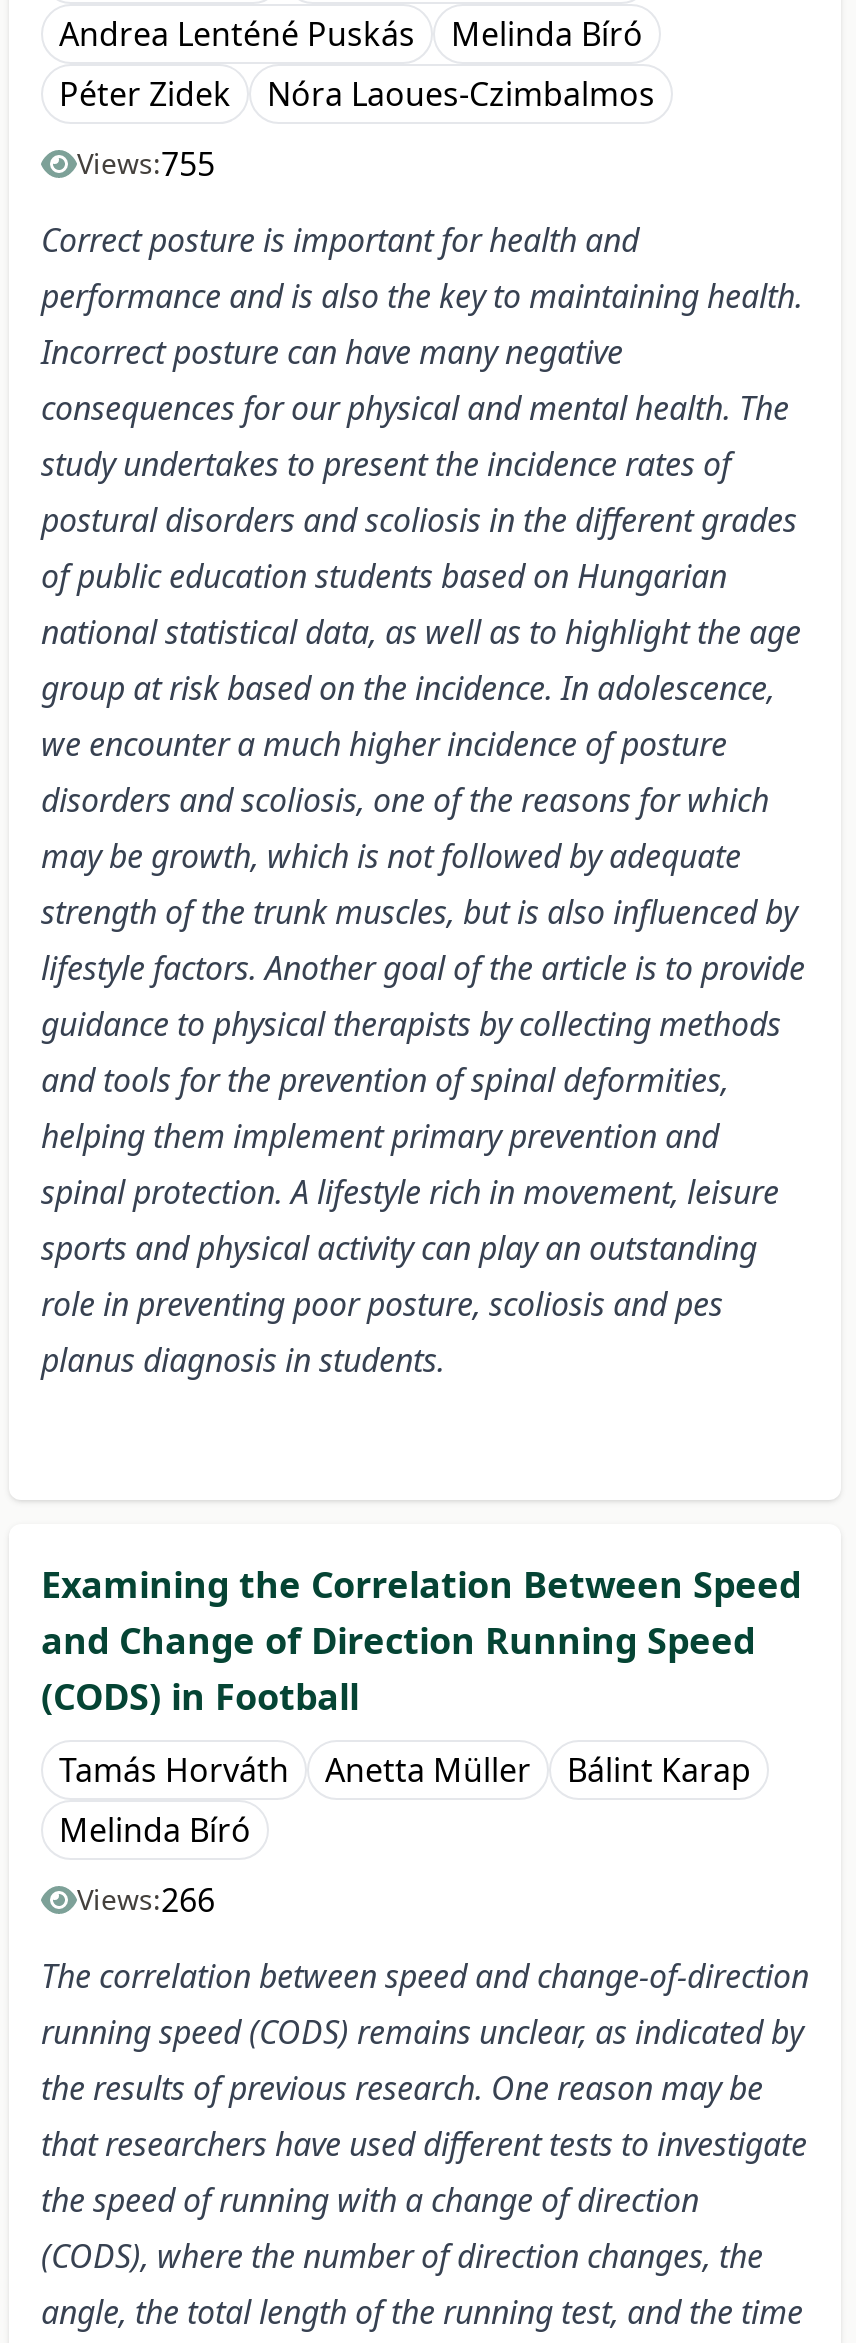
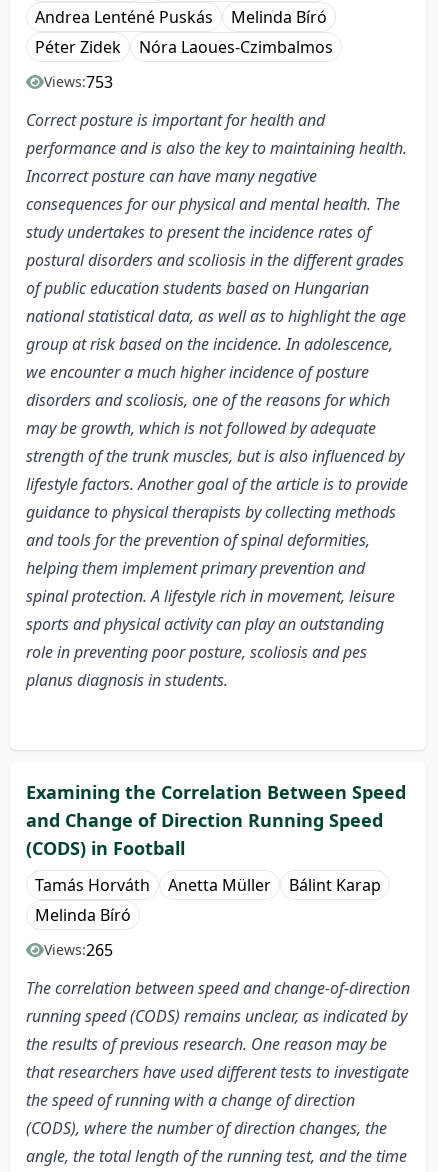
- Views:755
+ Views:753

- Views:266
+ Views:265
